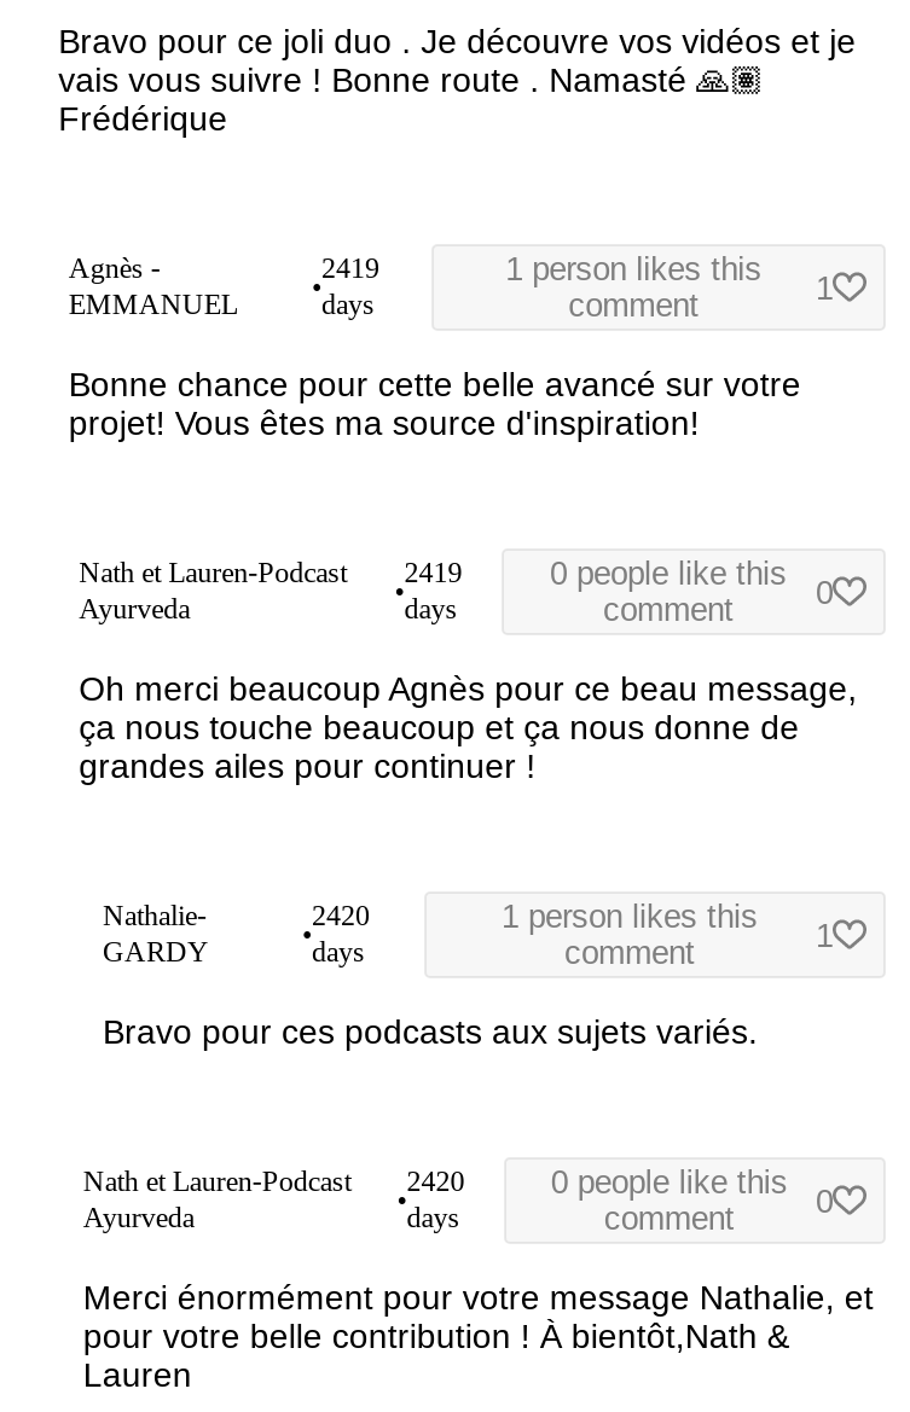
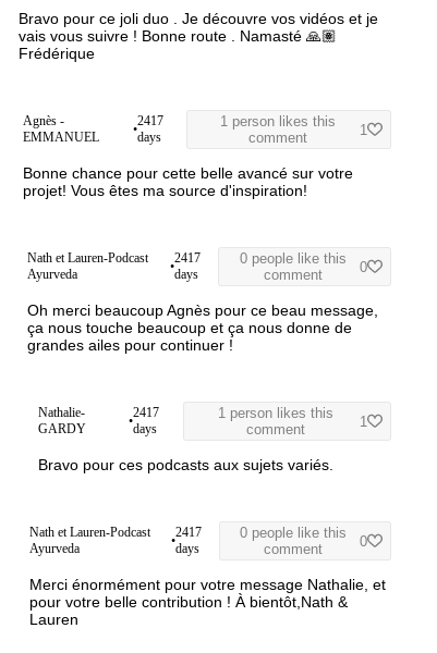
- 2419
+ 2417

- Nath et Lauren-Podcast 2419
+ Nath et Lauren-Podcast 2417

- 2420
+ 2417

- Nath et Lauren-Podcast 2420
+ Nath et Lauren-Podcast 2417
